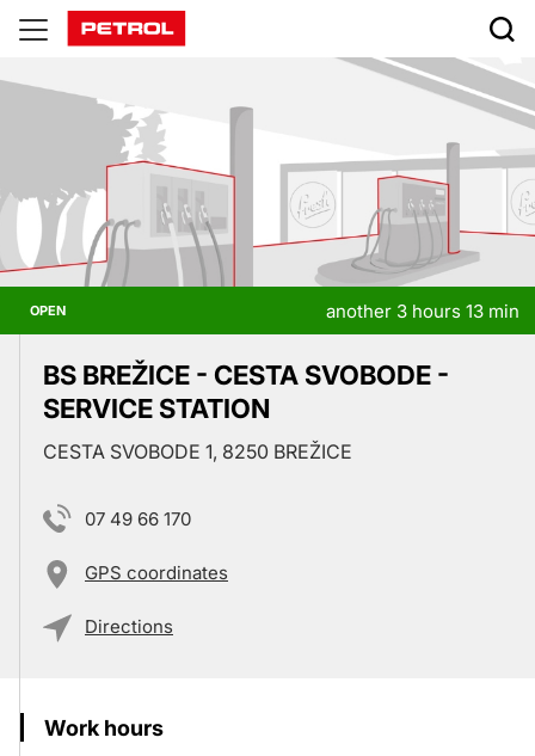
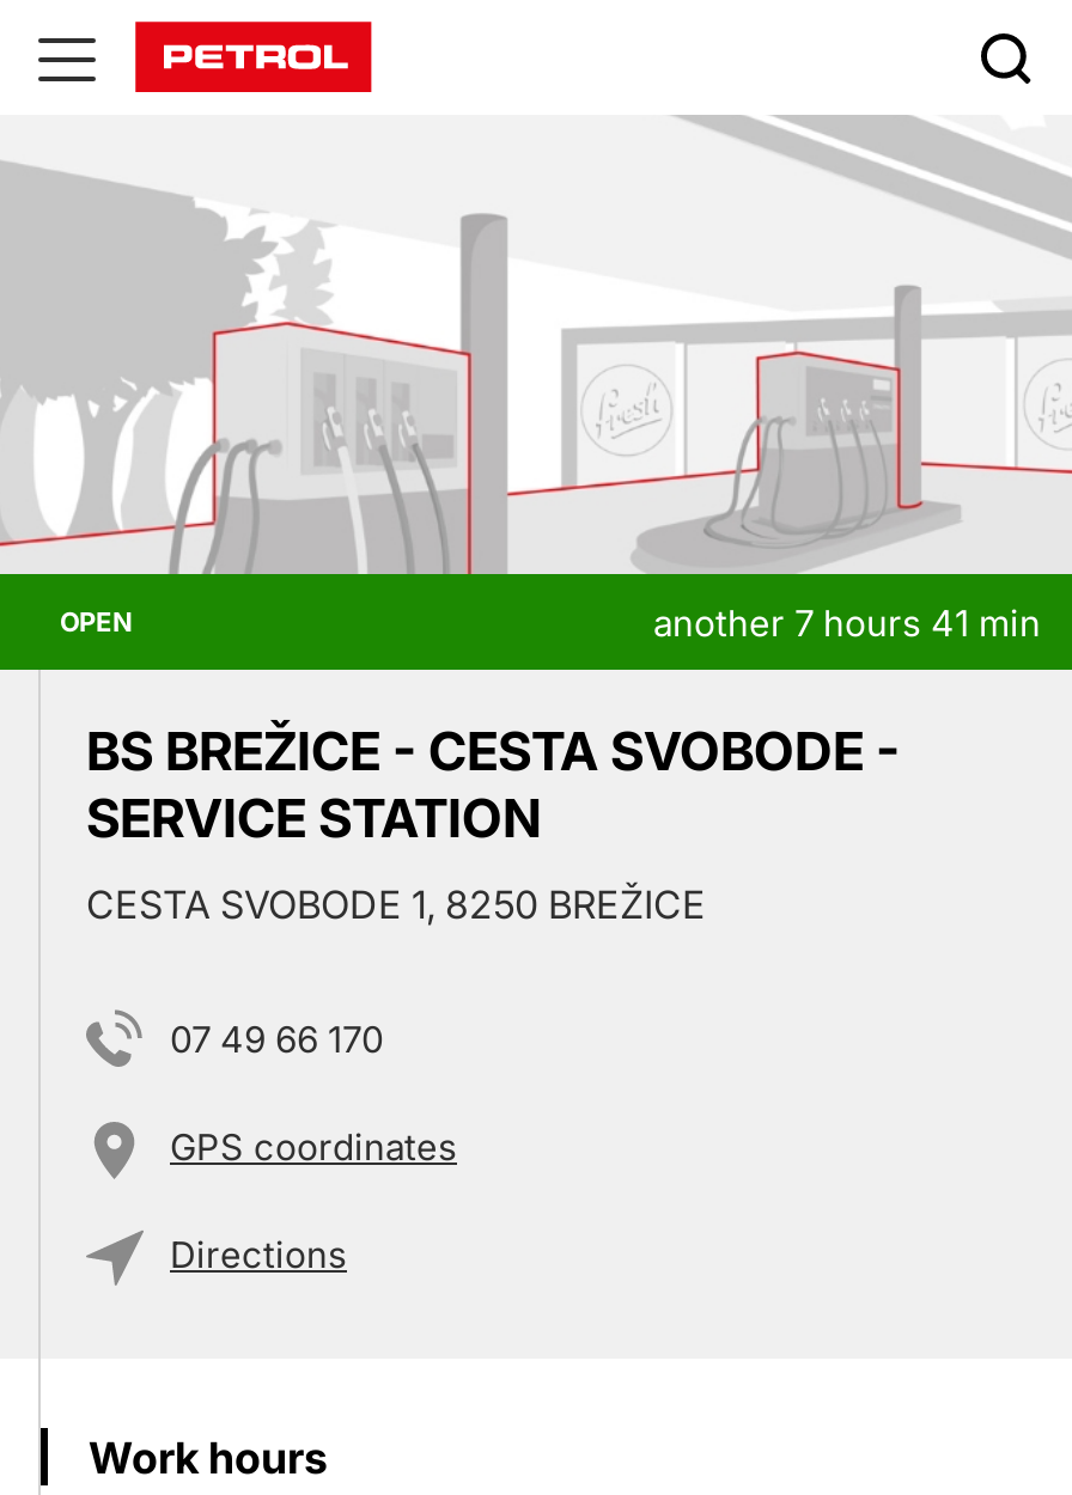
- another 3 hours 13 min
+ another 7 hours 41 min
